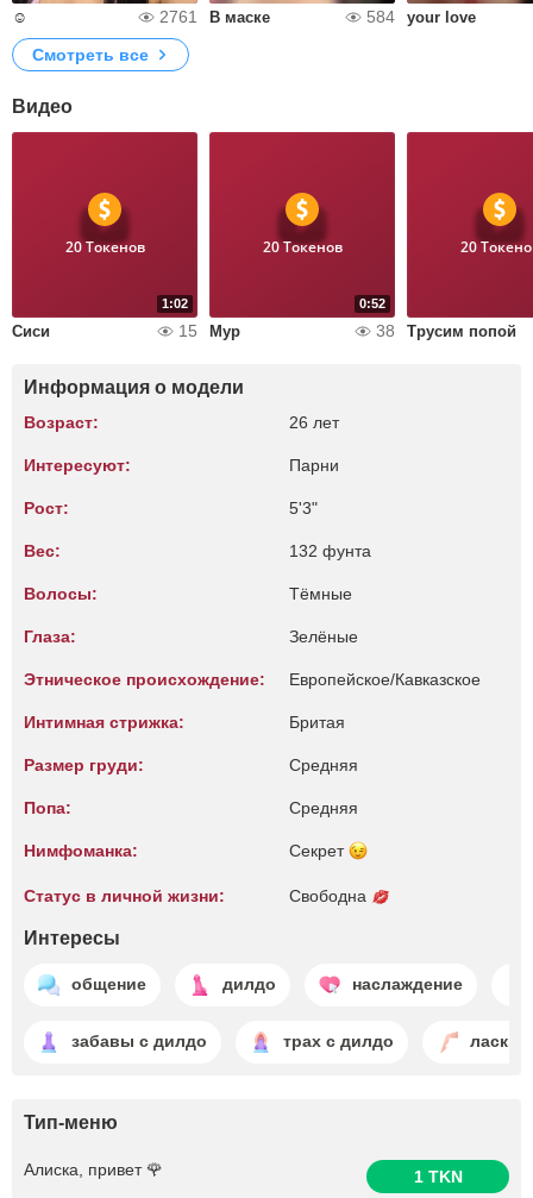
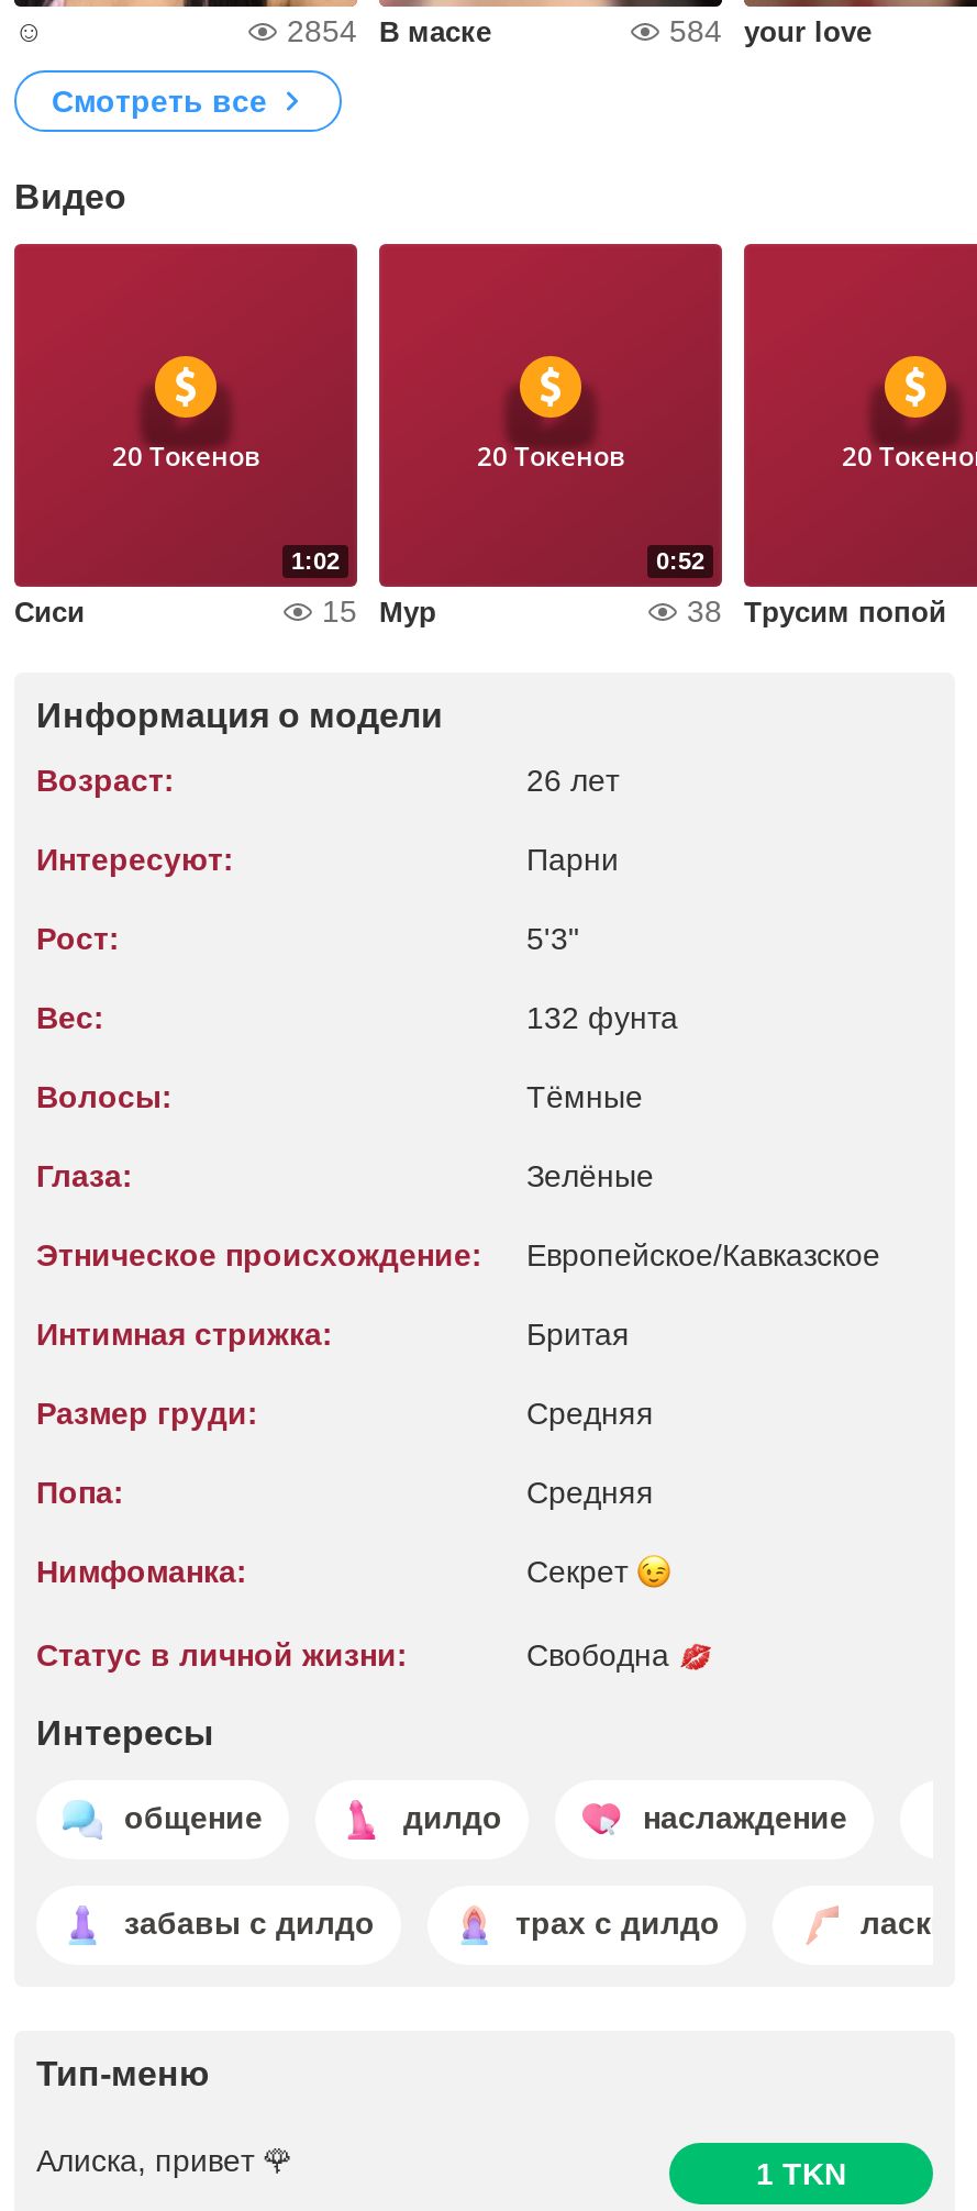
- 2761 В маске
+ 2854 В маске
